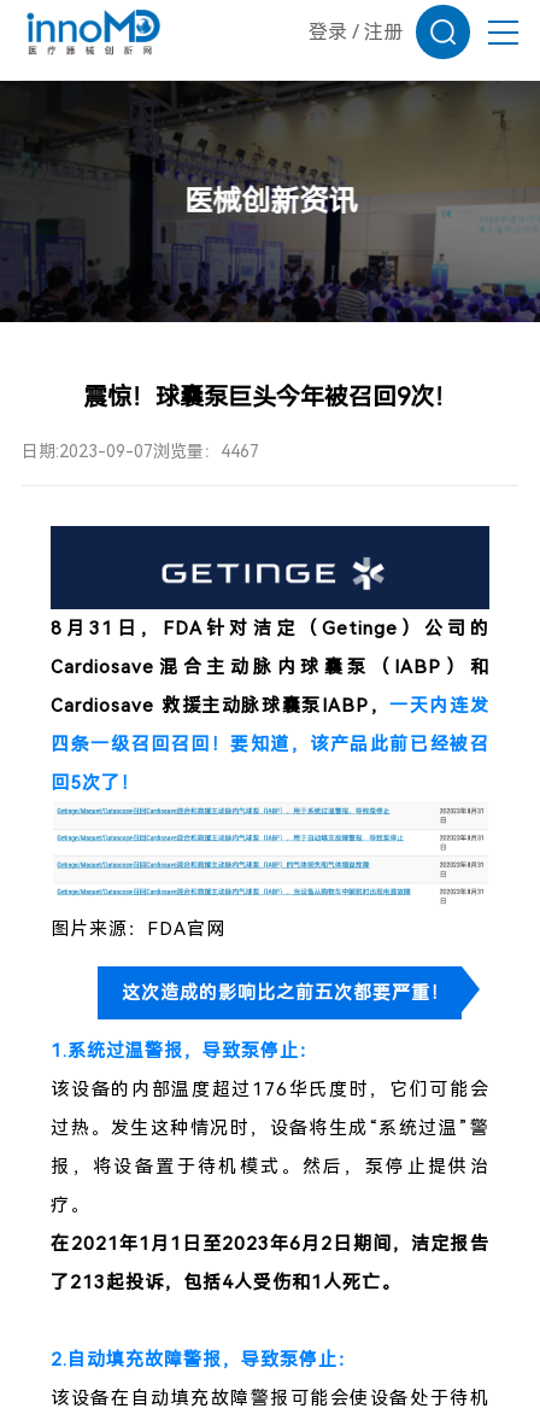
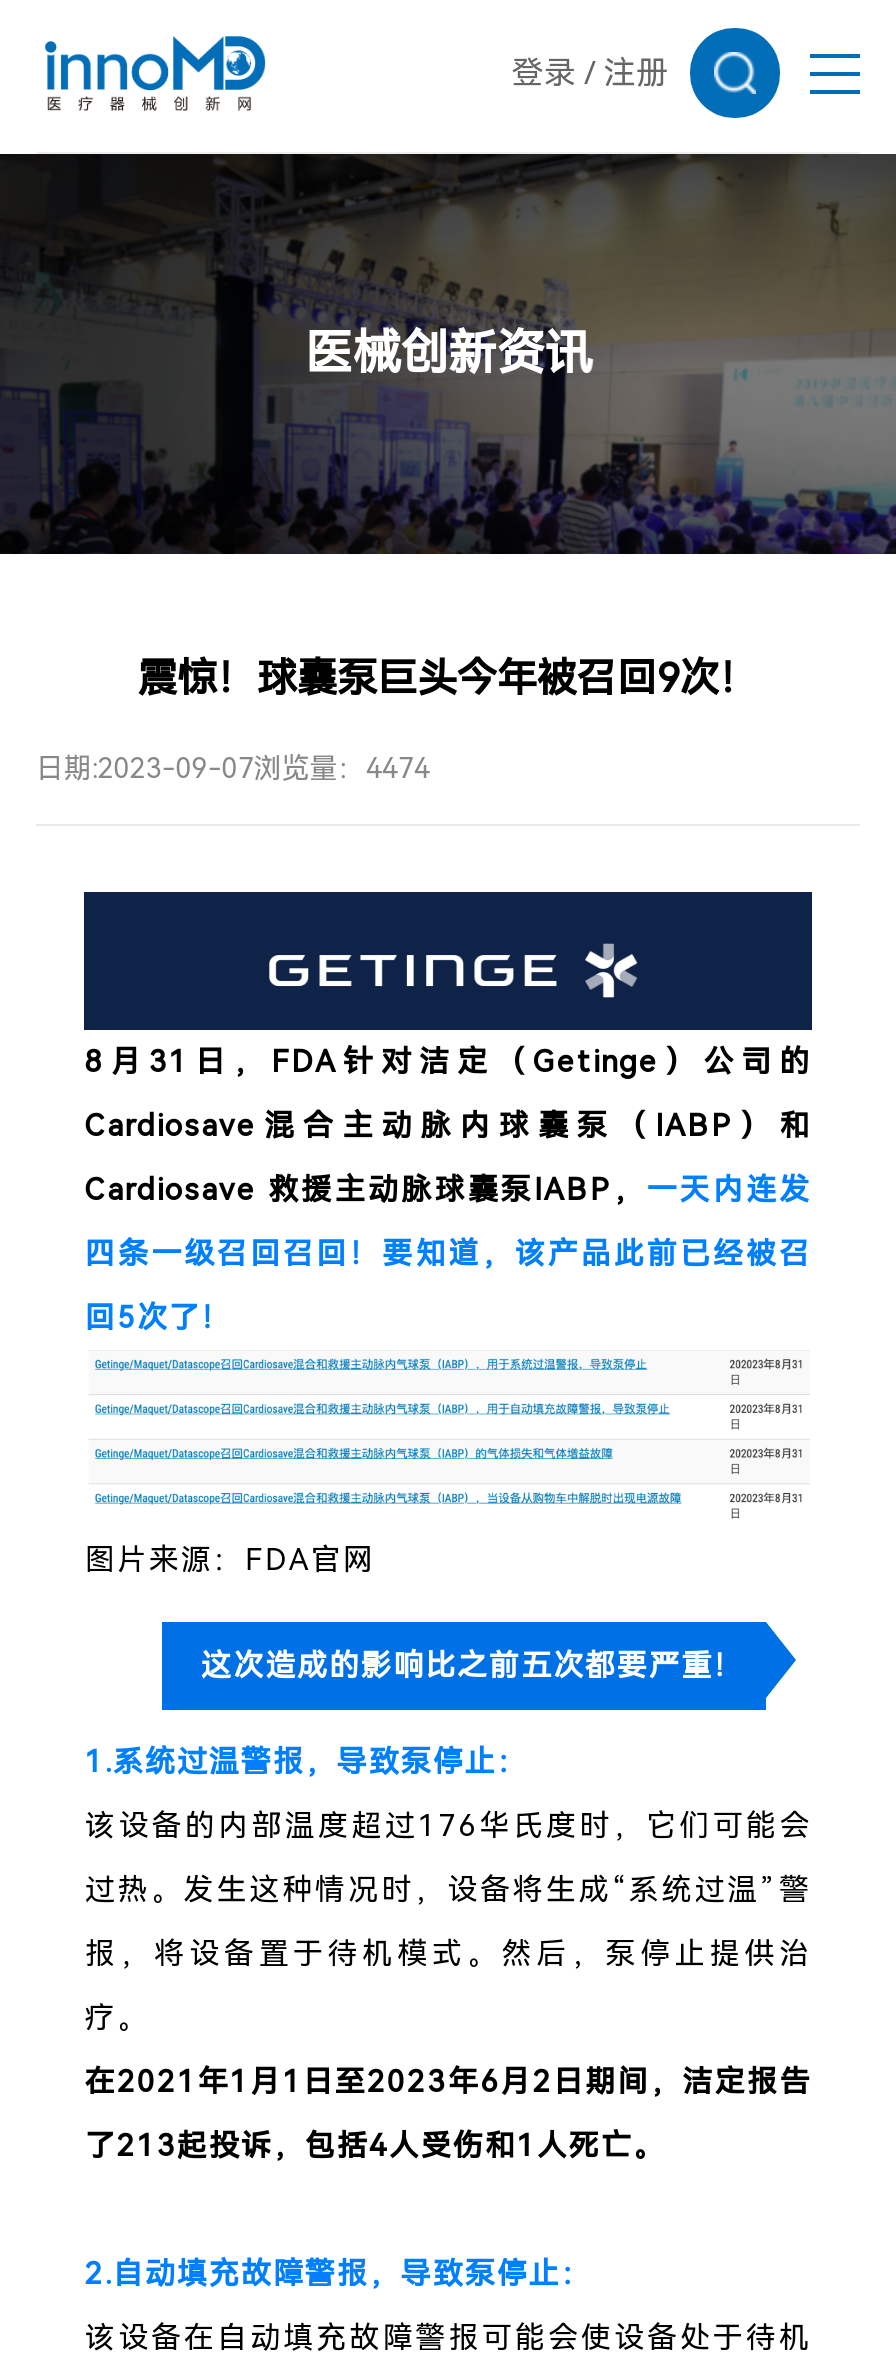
- 日期:2023-09-07浏览量：4467
+ 日期:2023-09-07浏览量：4474
